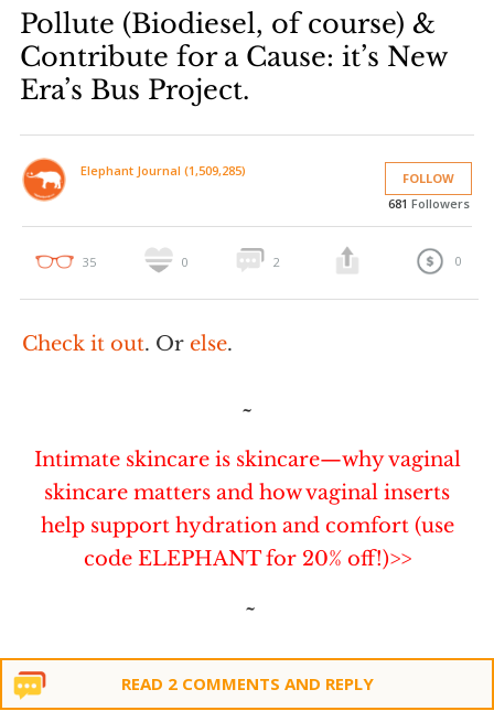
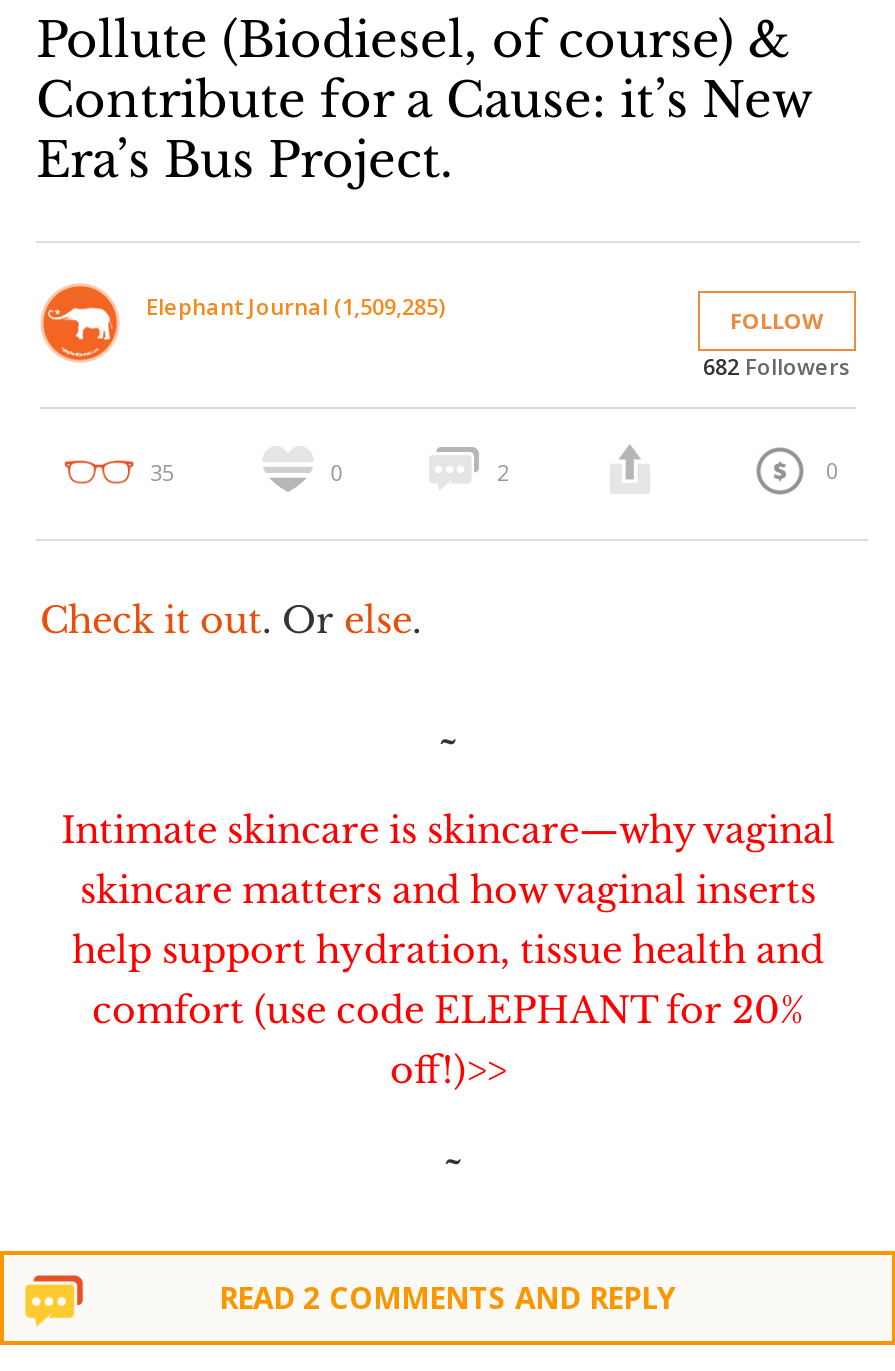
- 681Followers
+ 682Followers

- help support hydration and comfort (use
- code ELEPHANT for 20% off!)>>
+ help support hydration, tissue health and
+ comfort (use code ELEPHANT for 20%
+ off!)>>
